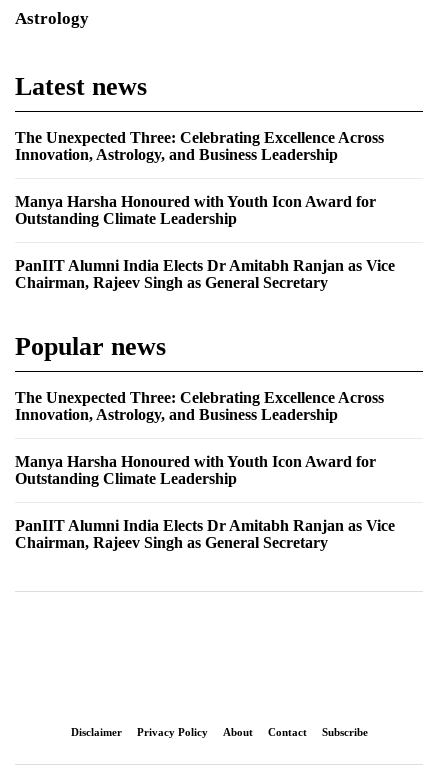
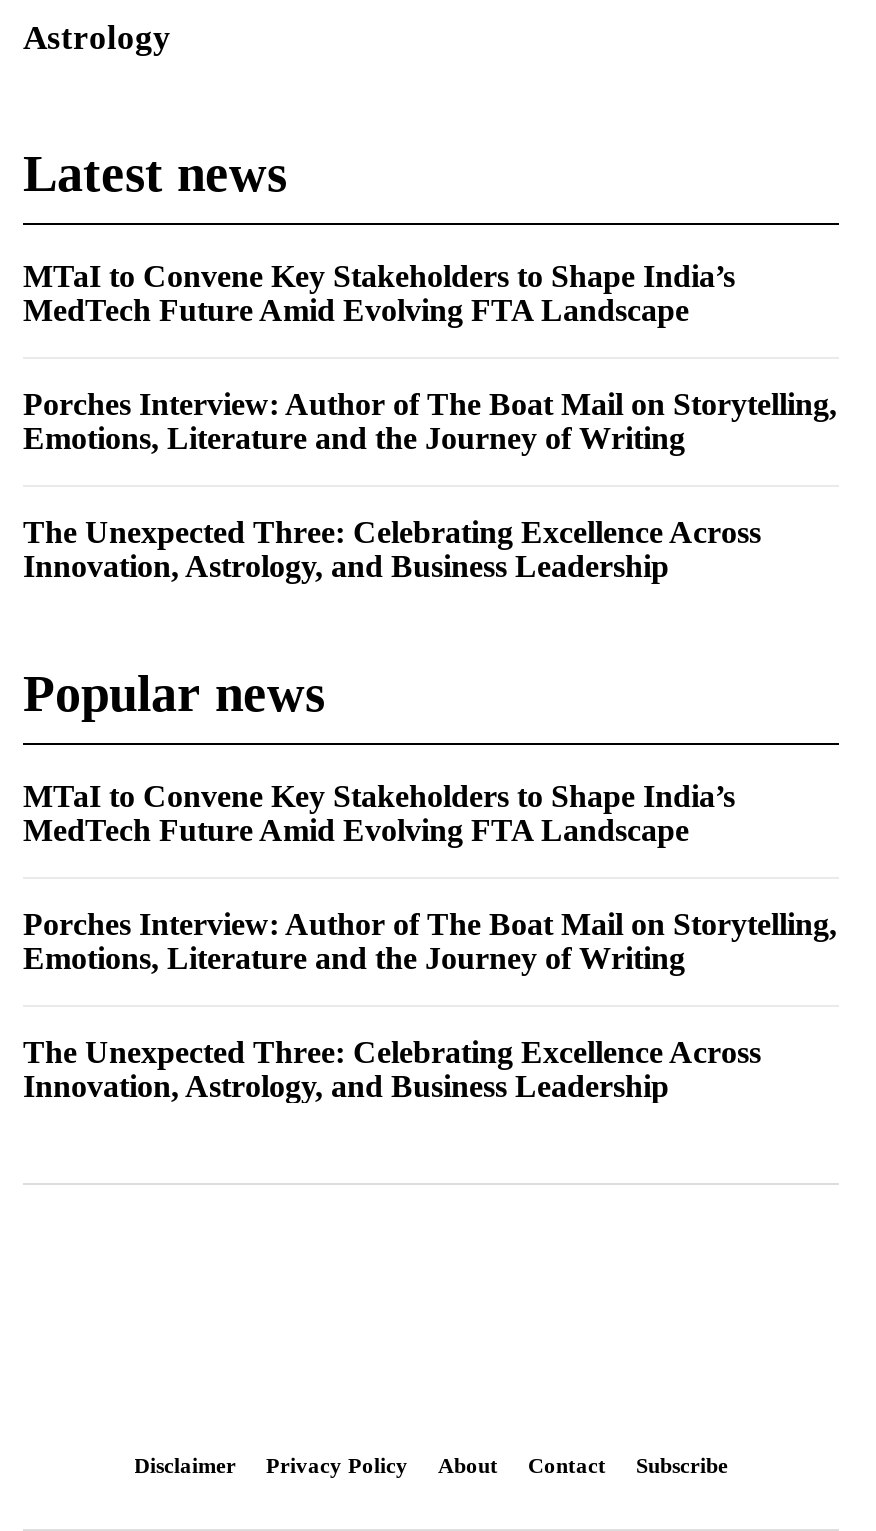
+ MTaI to Convene Key Stakeholders to Shape India’s
+ MedTech Future Amid Evolving FTA Landscape
+ Porches Interview: Author of The Boat Mail on Storytelling,
+ Emotions, Literature and the Journey of Writing

moved down: The Unexpected Three: Celebrating Excellence Across | Innovation, Astrology, and Business Leadership

- Manya Harsha Honoured with Youth Icon Award for
- Outstanding Climate Leadership
- PanIIT Alumni India Elects Dr Amitabh Ranjan as Vice
- Chairman, Rajeev Singh as General Secretary

+ MTaI to Convene Key Stakeholders to Shape India’s
+ MedTech Future Amid Evolving FTA Landscape
+ Porches Interview: Author of The Boat Mail on Storytelling,
+ Emotions, Literature and the Journey of Writing

moved down: The Unexpected Three: Celebrating Excellence Across | Innovation, Astrology, and Business Leadership

- Manya Harsha Honoured with Youth Icon Award for
- Outstanding Climate Leadership
- PanIIT Alumni India Elects Dr Amitabh Ranjan as Vice
- Chairman, Rajeev Singh as General Secretary
